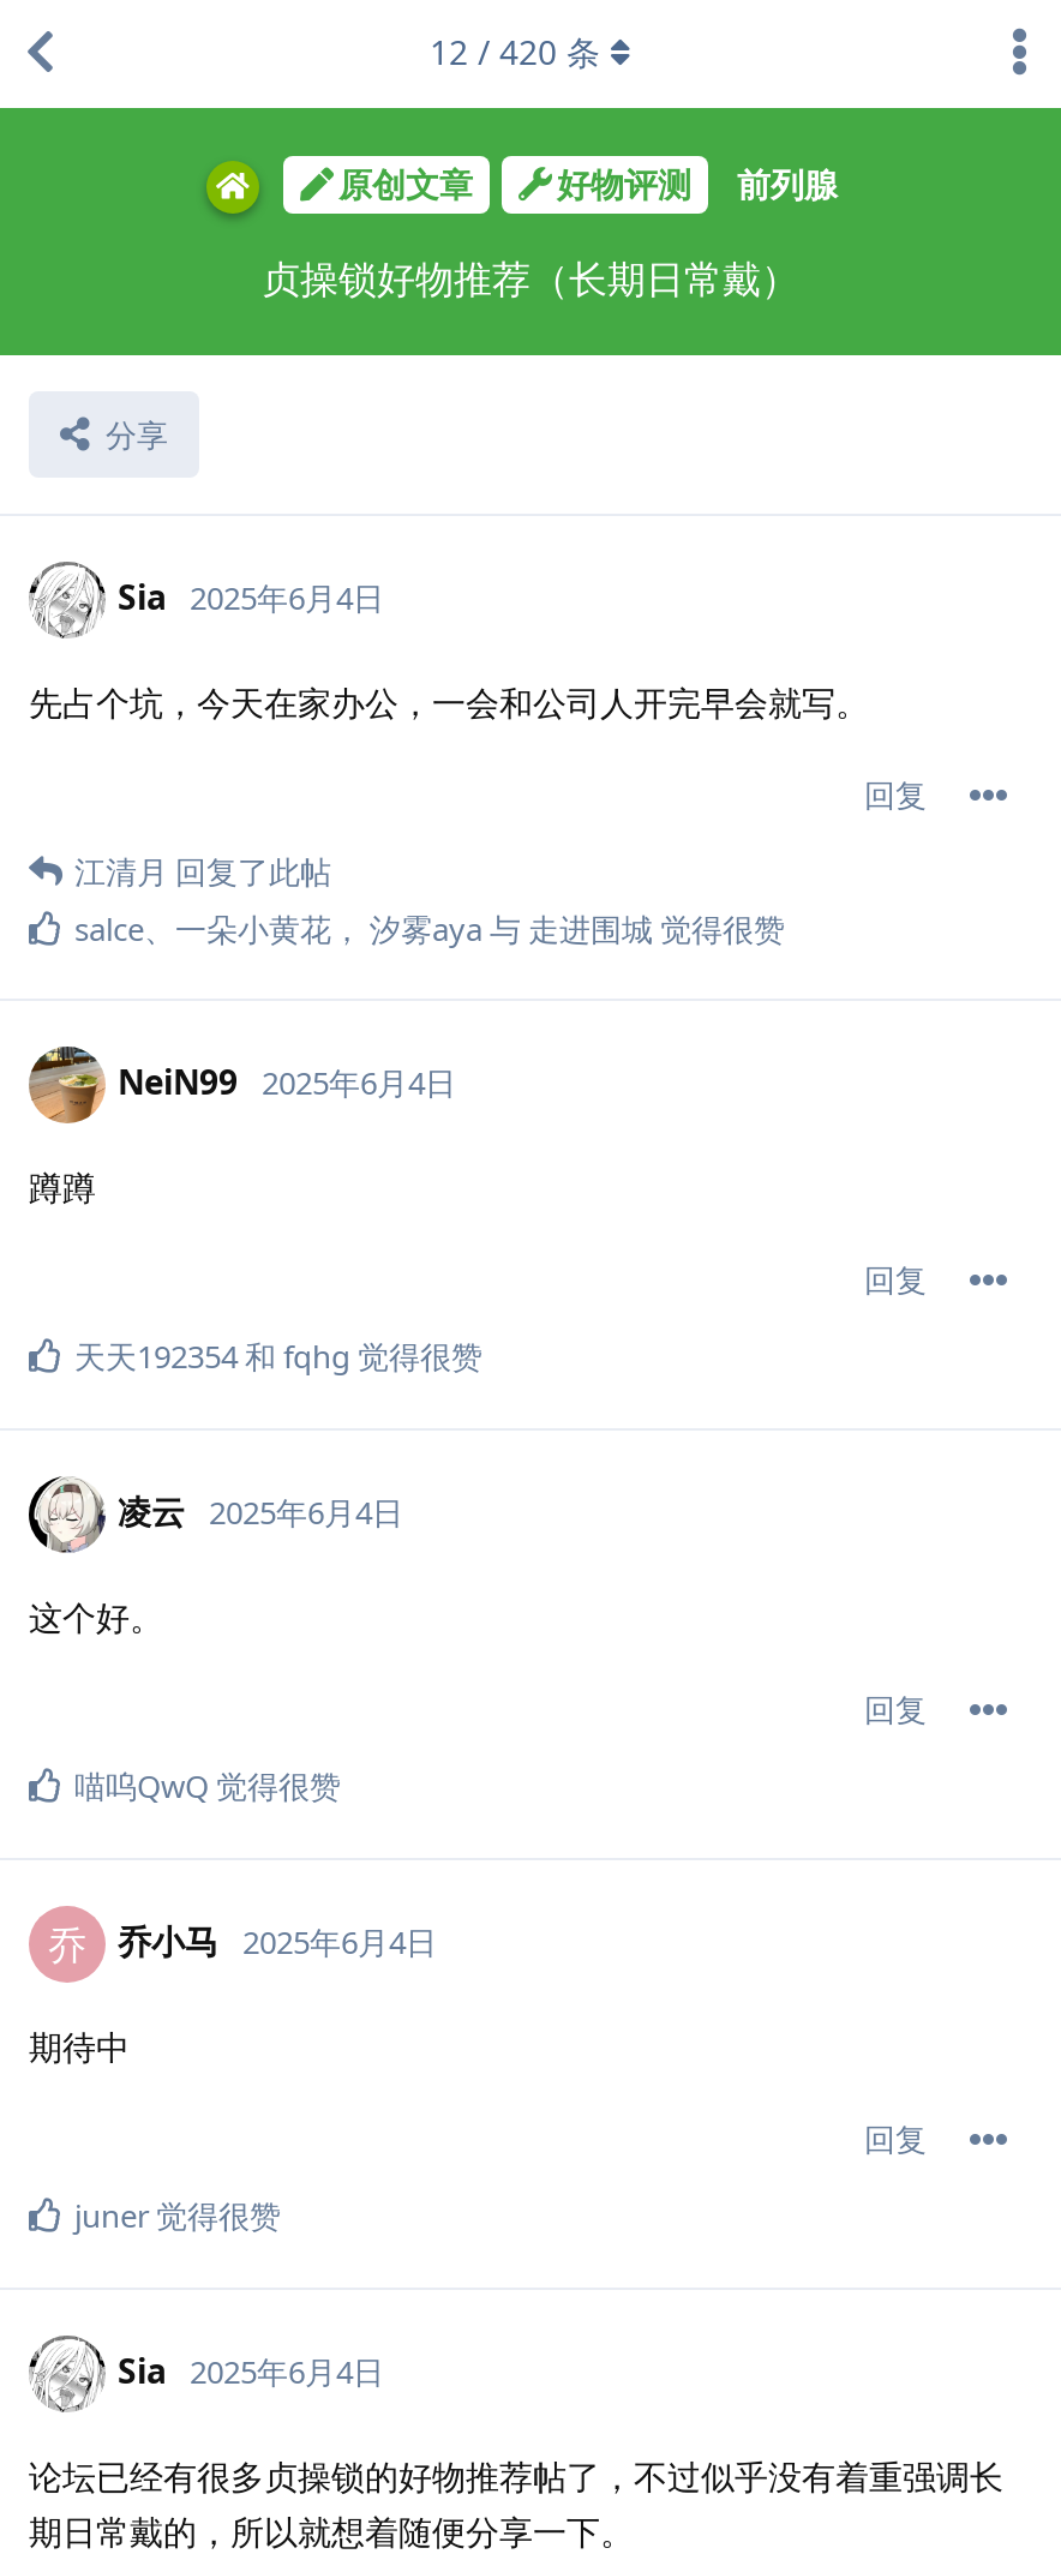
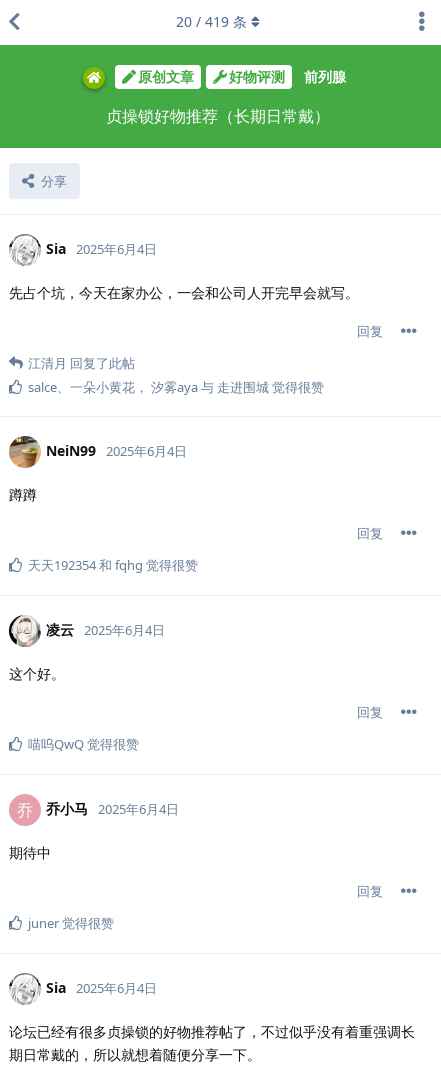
- 12 / 420条
+ 20 / 419条
